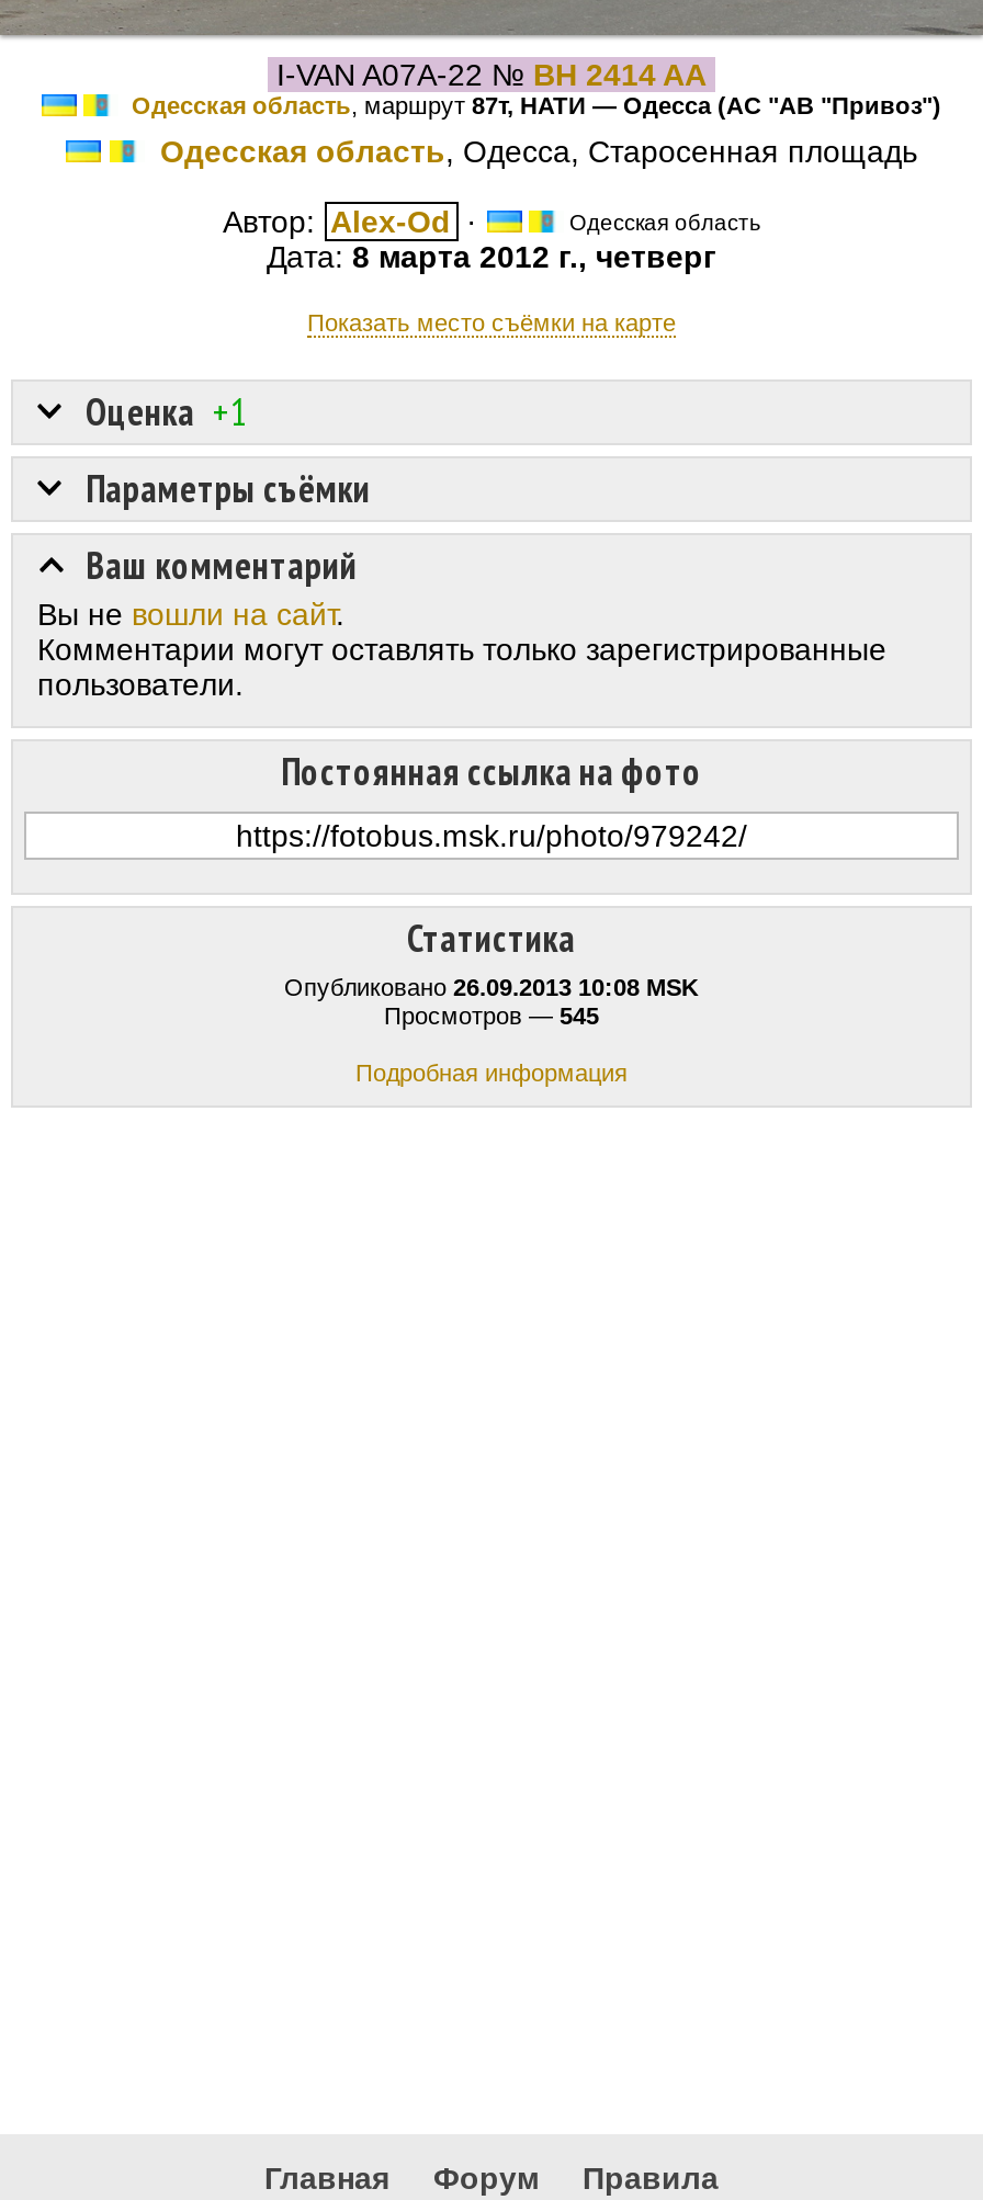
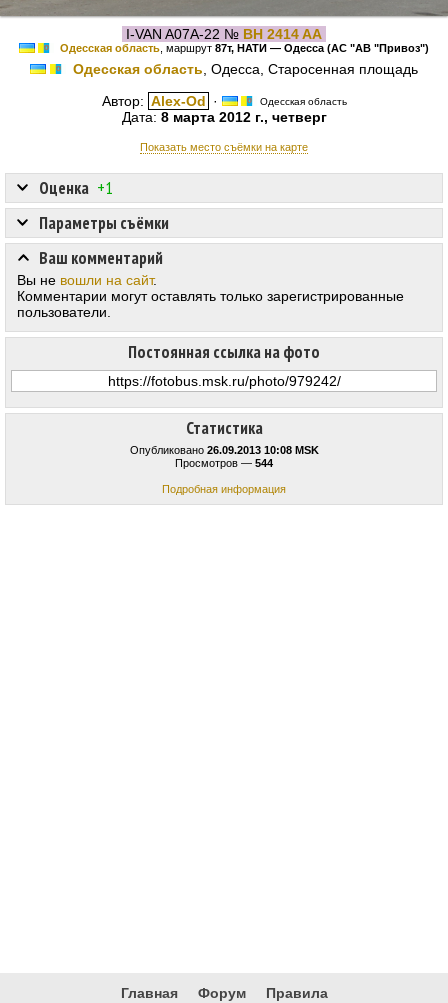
- Просмотров — 545
+ Просмотров — 544
